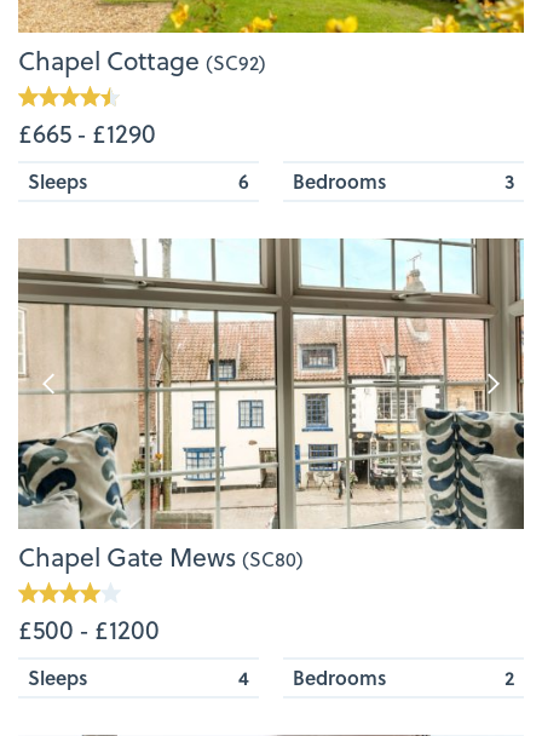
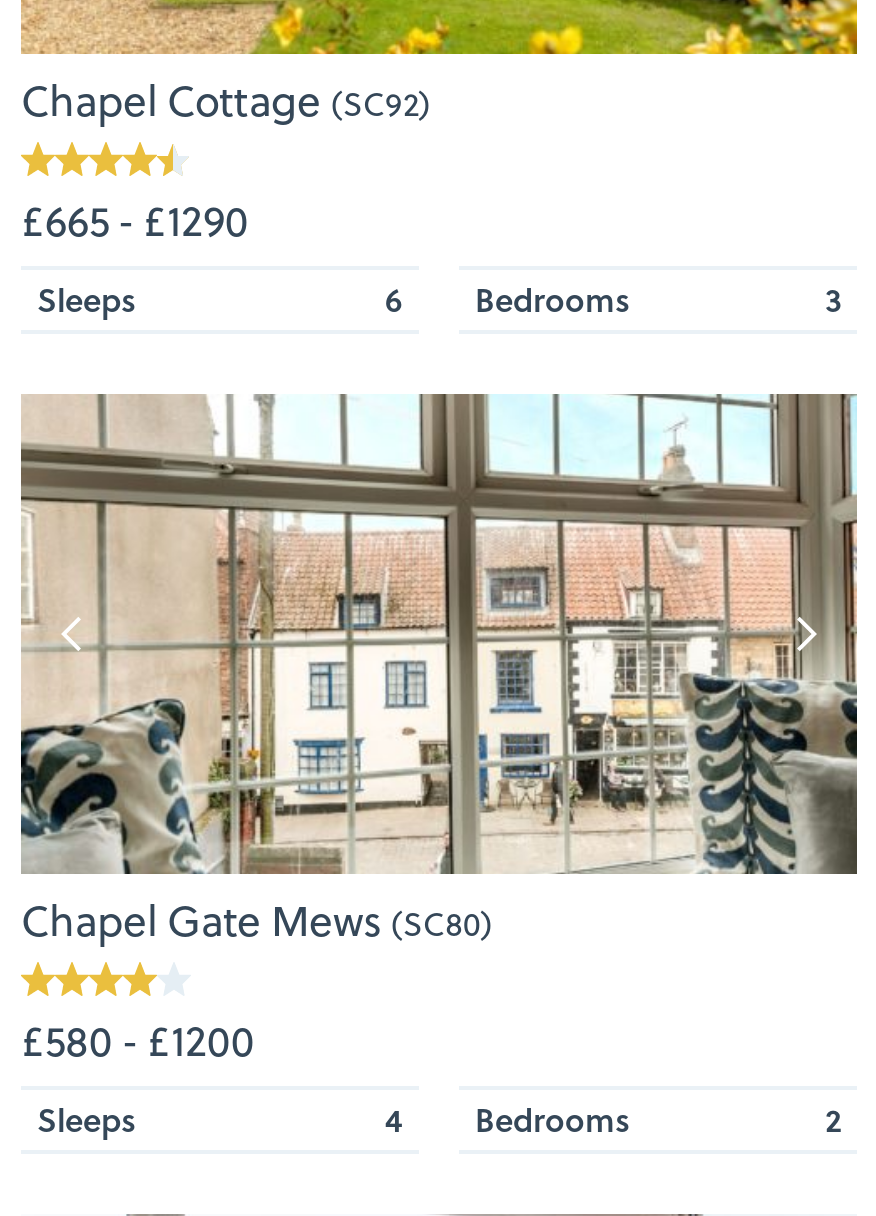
- £500 ‐ £1200
+ £580 ‐ £1200
